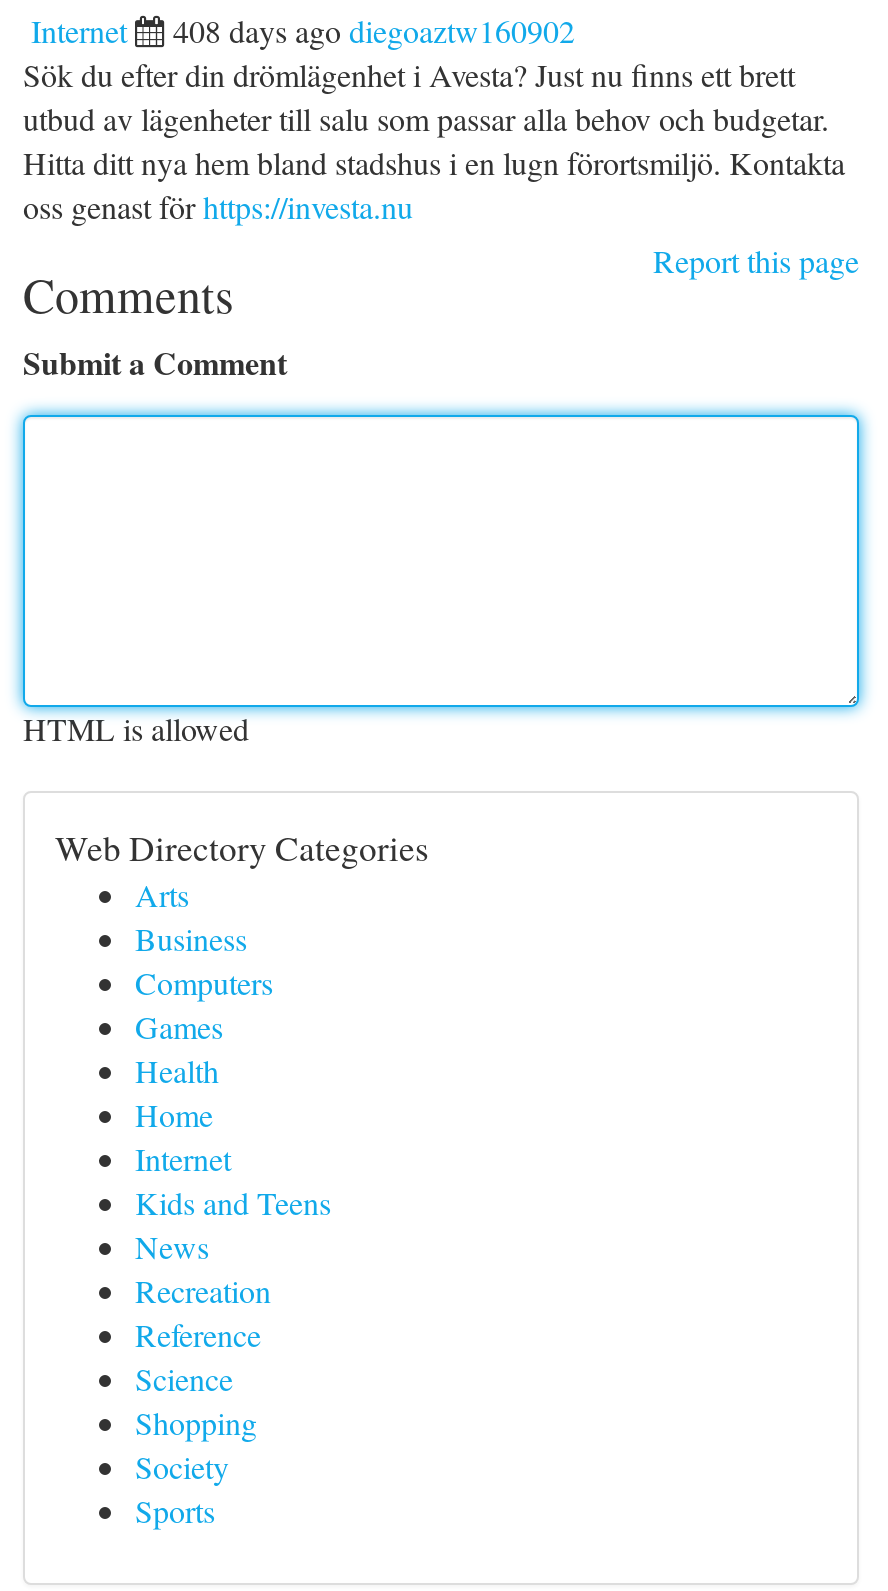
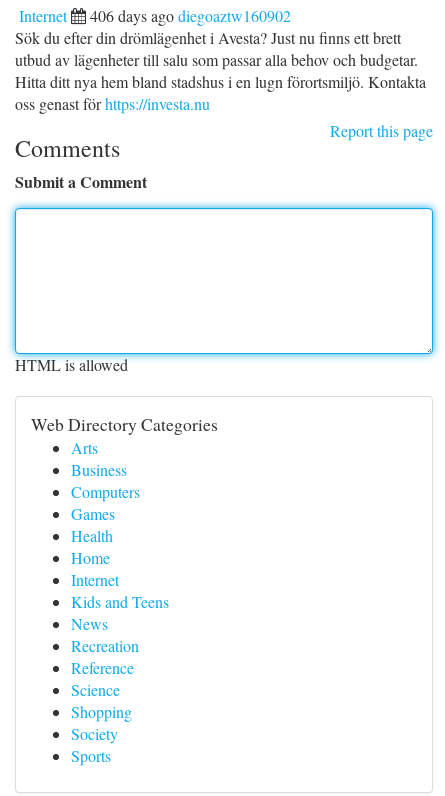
- 408 days ago diegoaztw160902
+ 406 days ago diegoaztw160902
